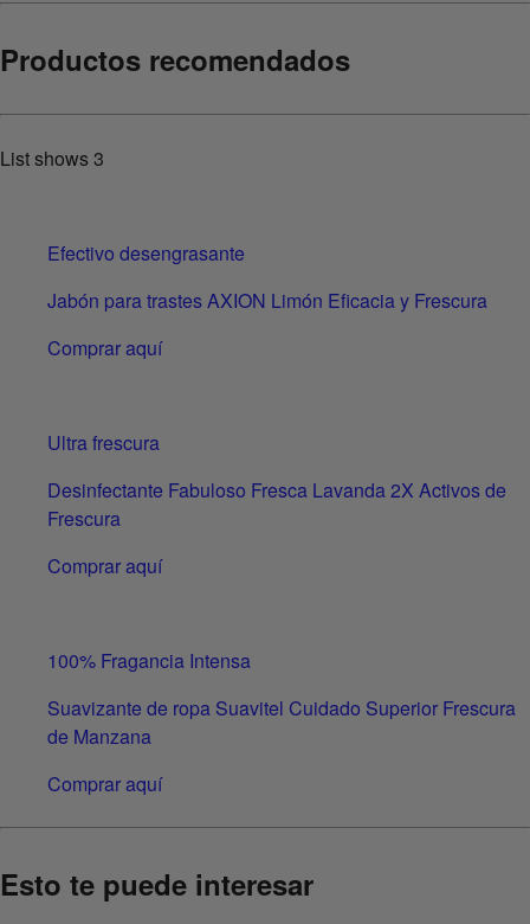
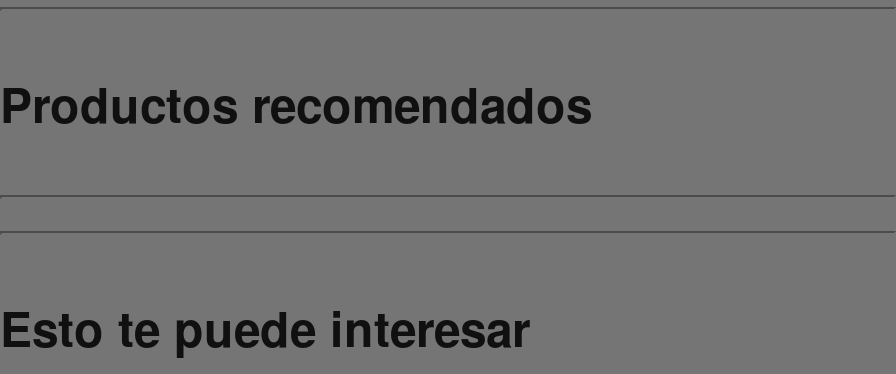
- List shows 3
- Efectivo desengrasante
- Jabón para trastes AXION Limón Eficacia y Frescura
- Comprar aquí
- Ultra frescura
- Desinfectante Fabuloso Fresca Lavanda 2X Activos de
- Frescura
- Comprar aquí
- 100% Fragancia Intensa
- Suavizante de ropa Suavitel Cuidado Superior Frescura
- de Manzana
- Comprar aquí
